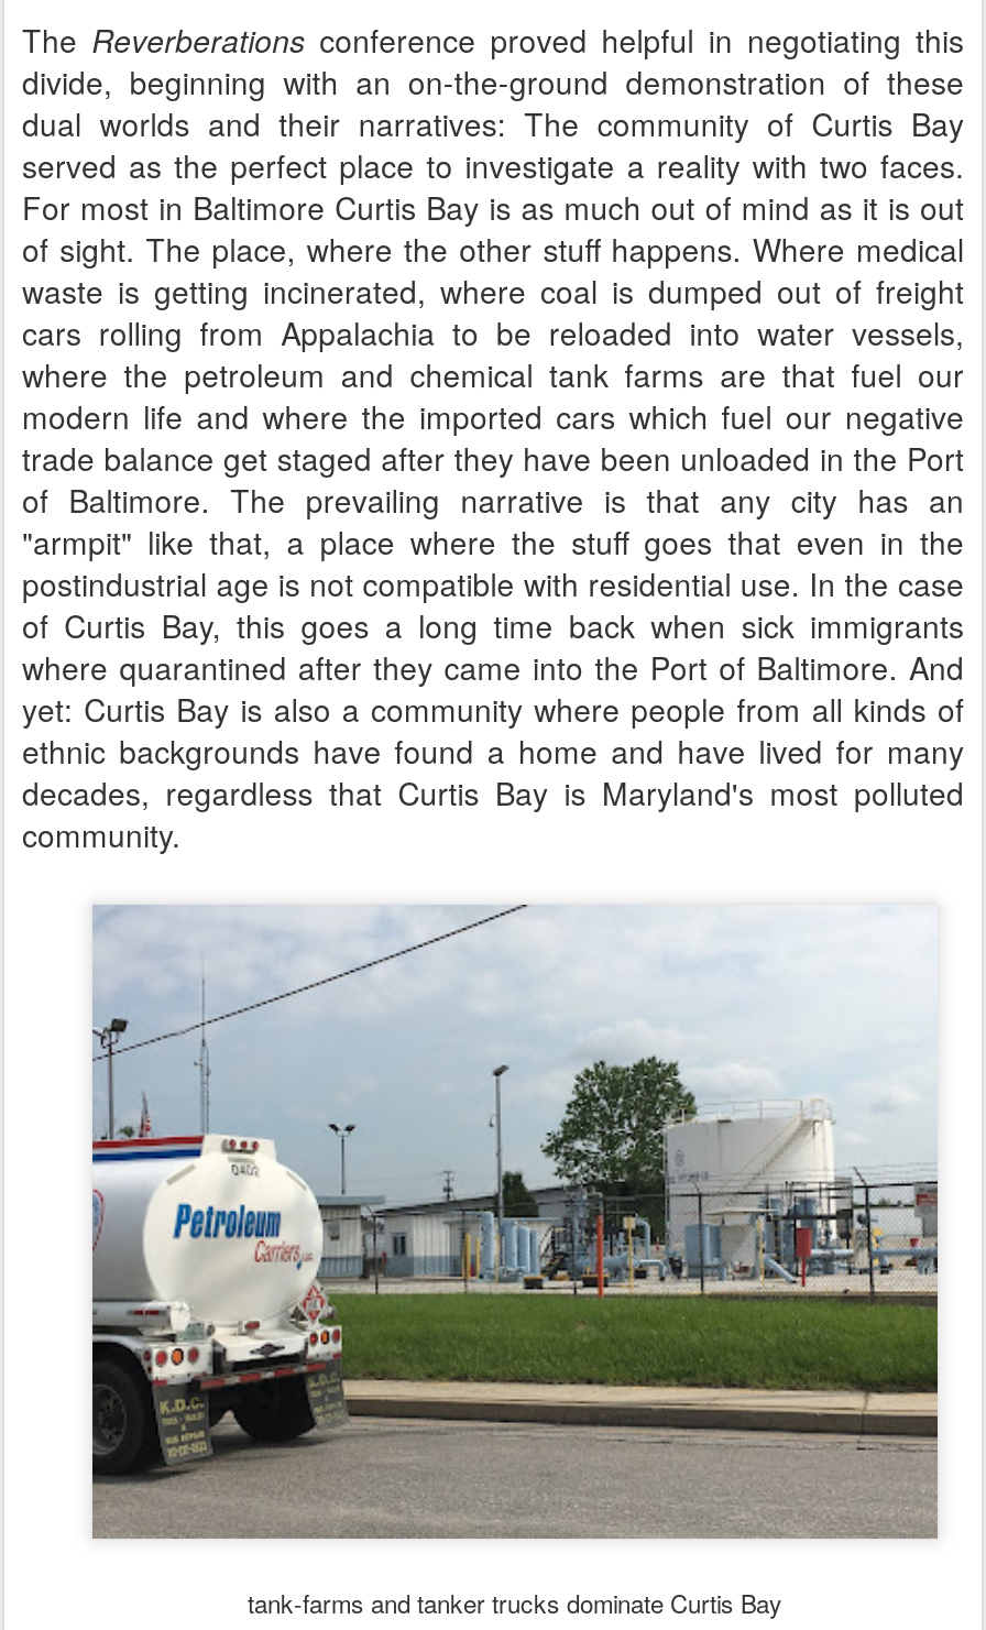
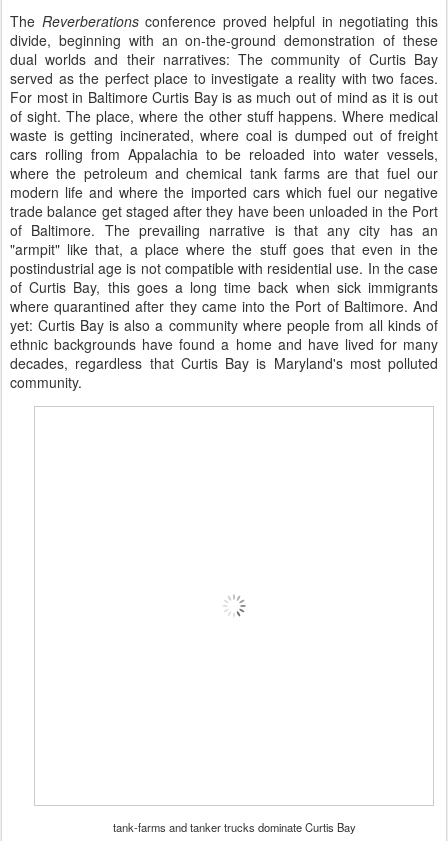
- [image]
